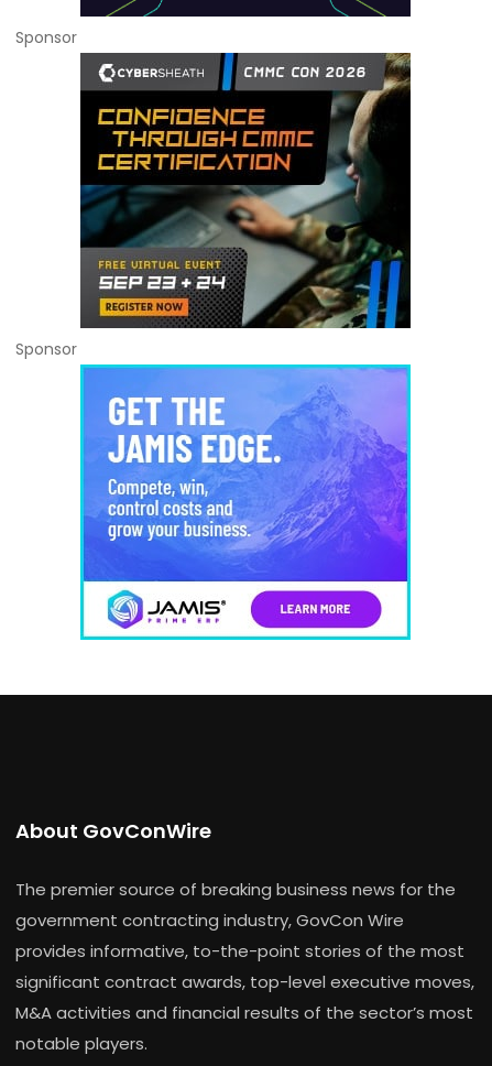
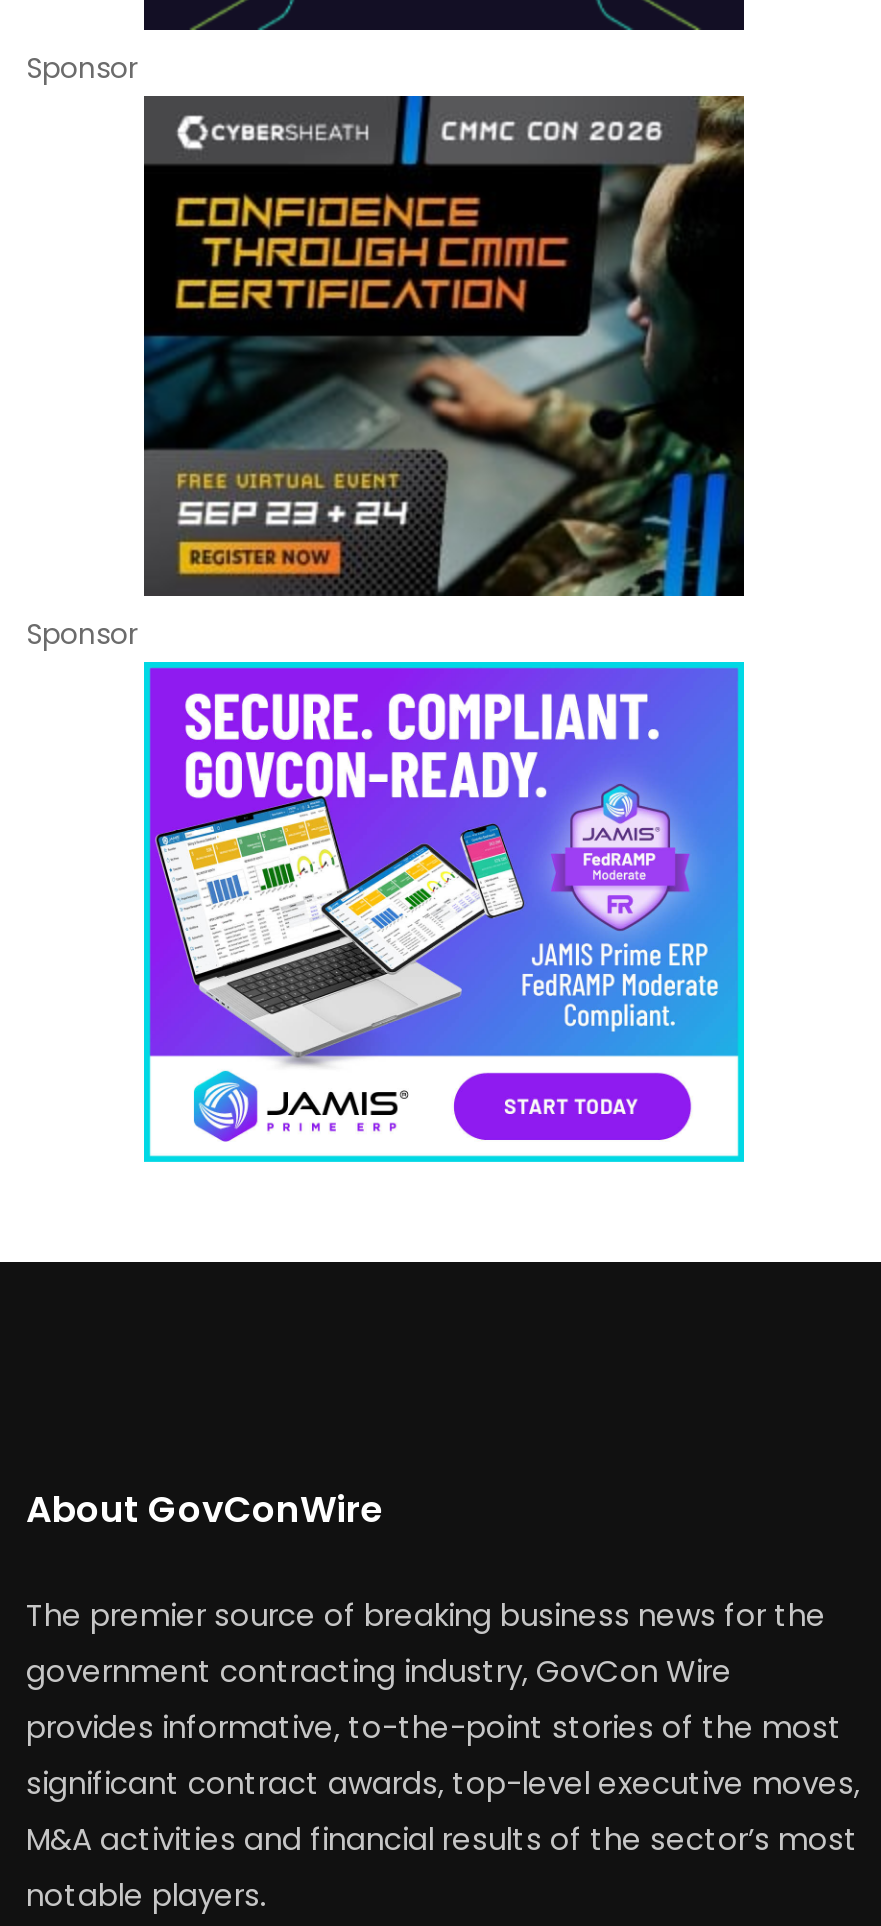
- [image]
+ [image]
